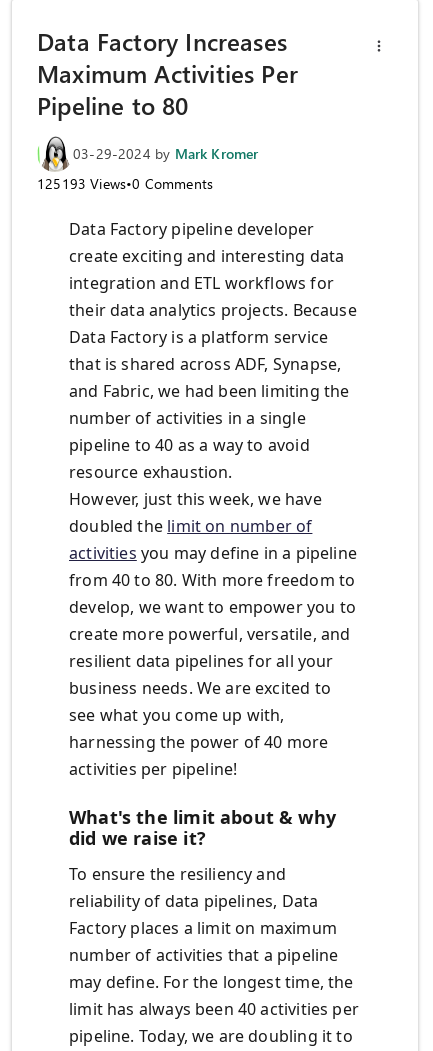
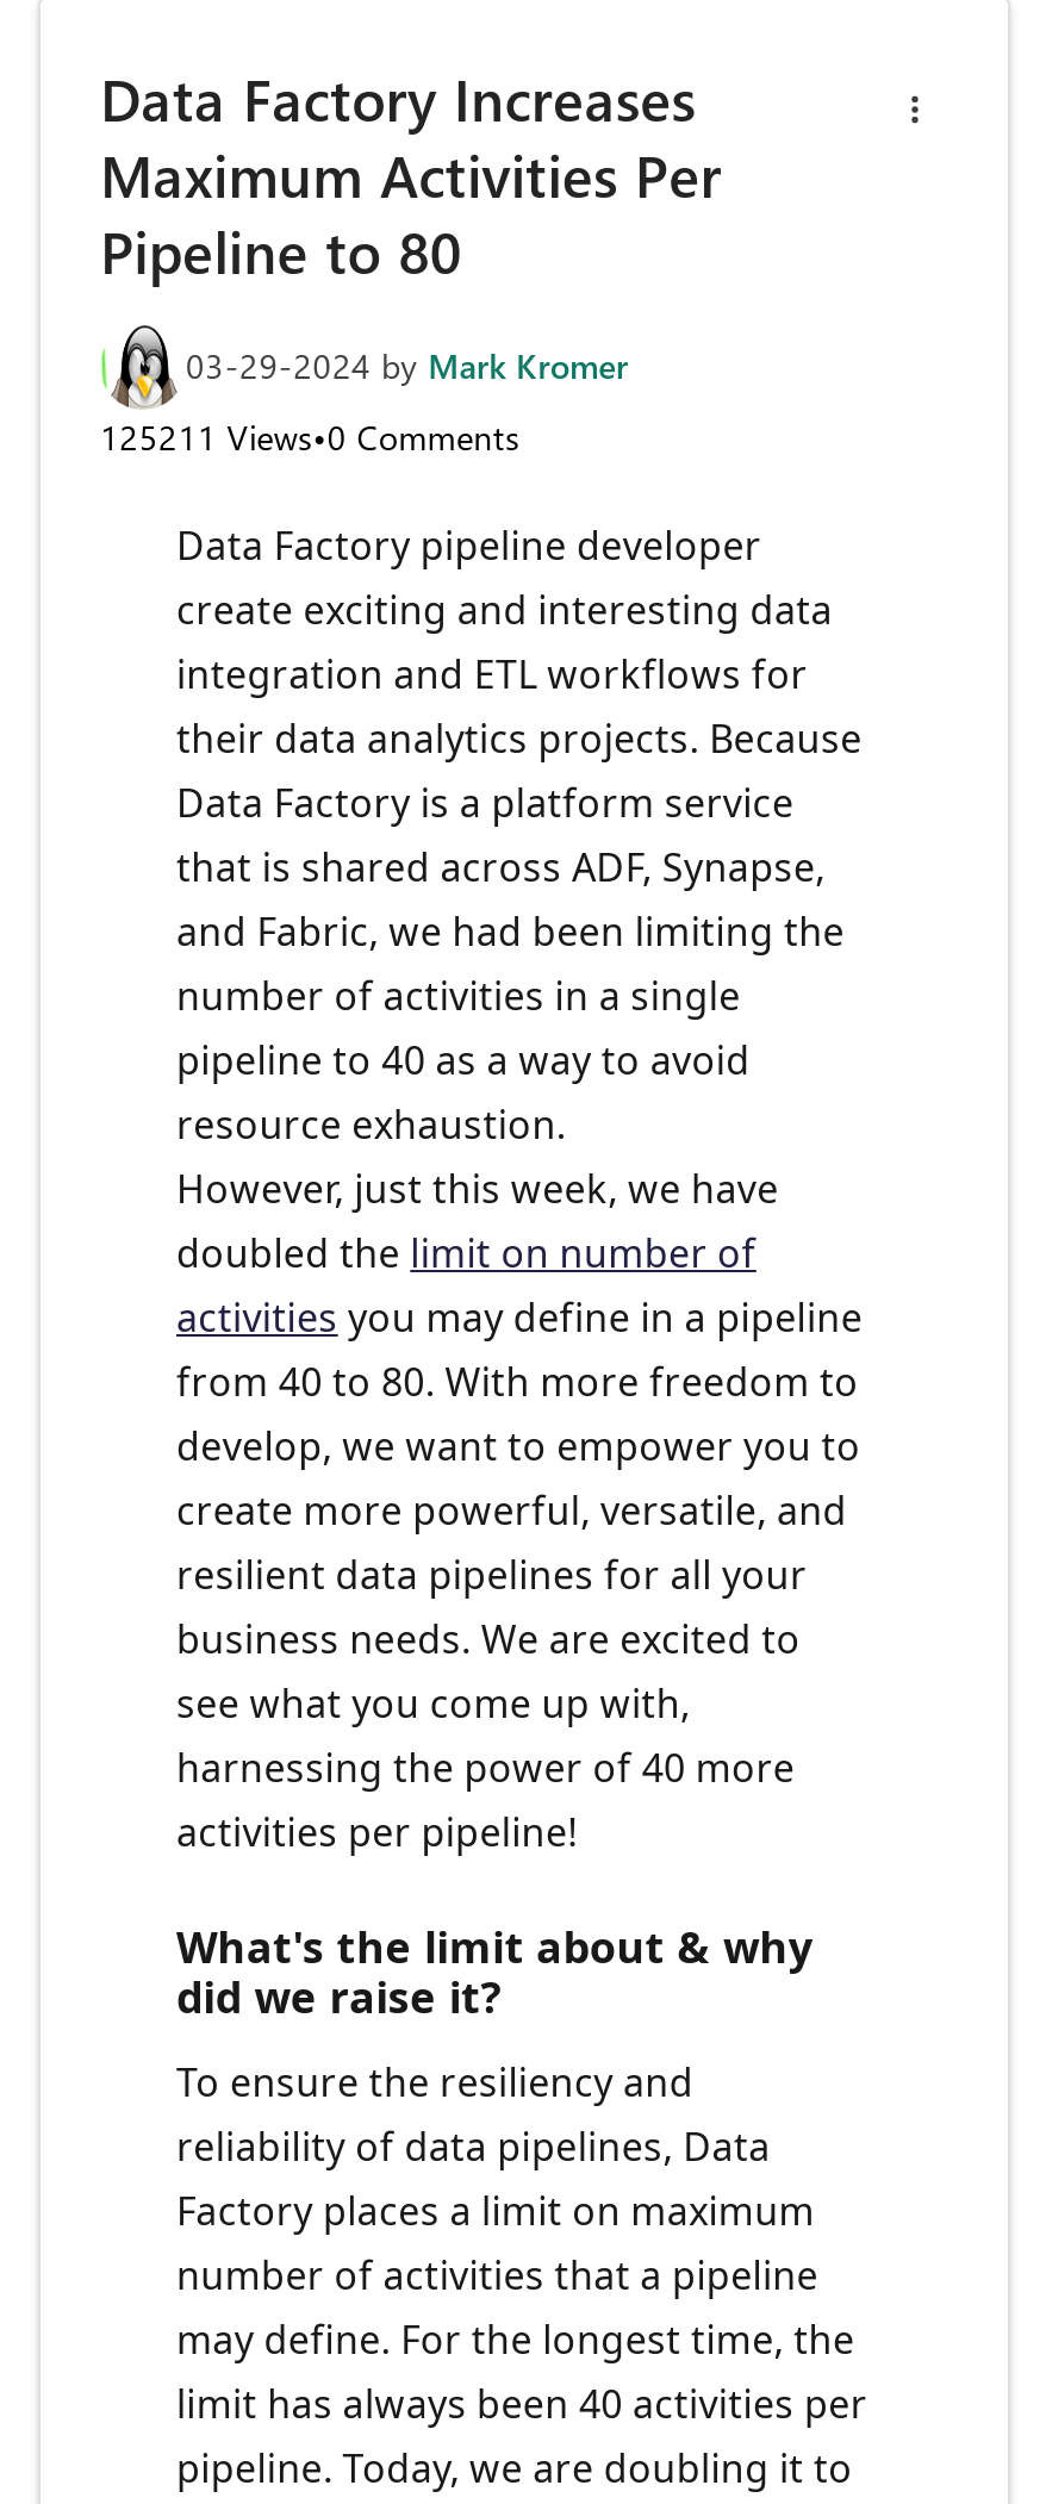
- 125193 Views•0 Comments
+ 125211 Views•0 Comments
